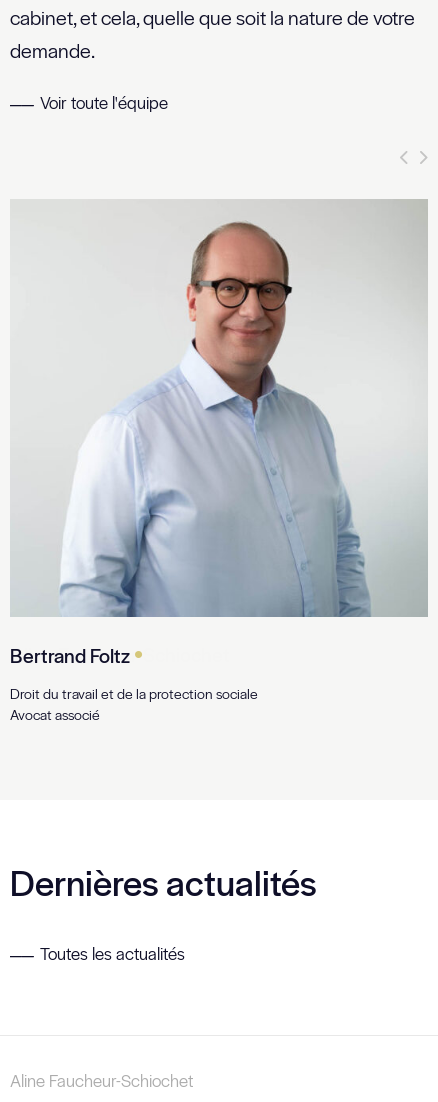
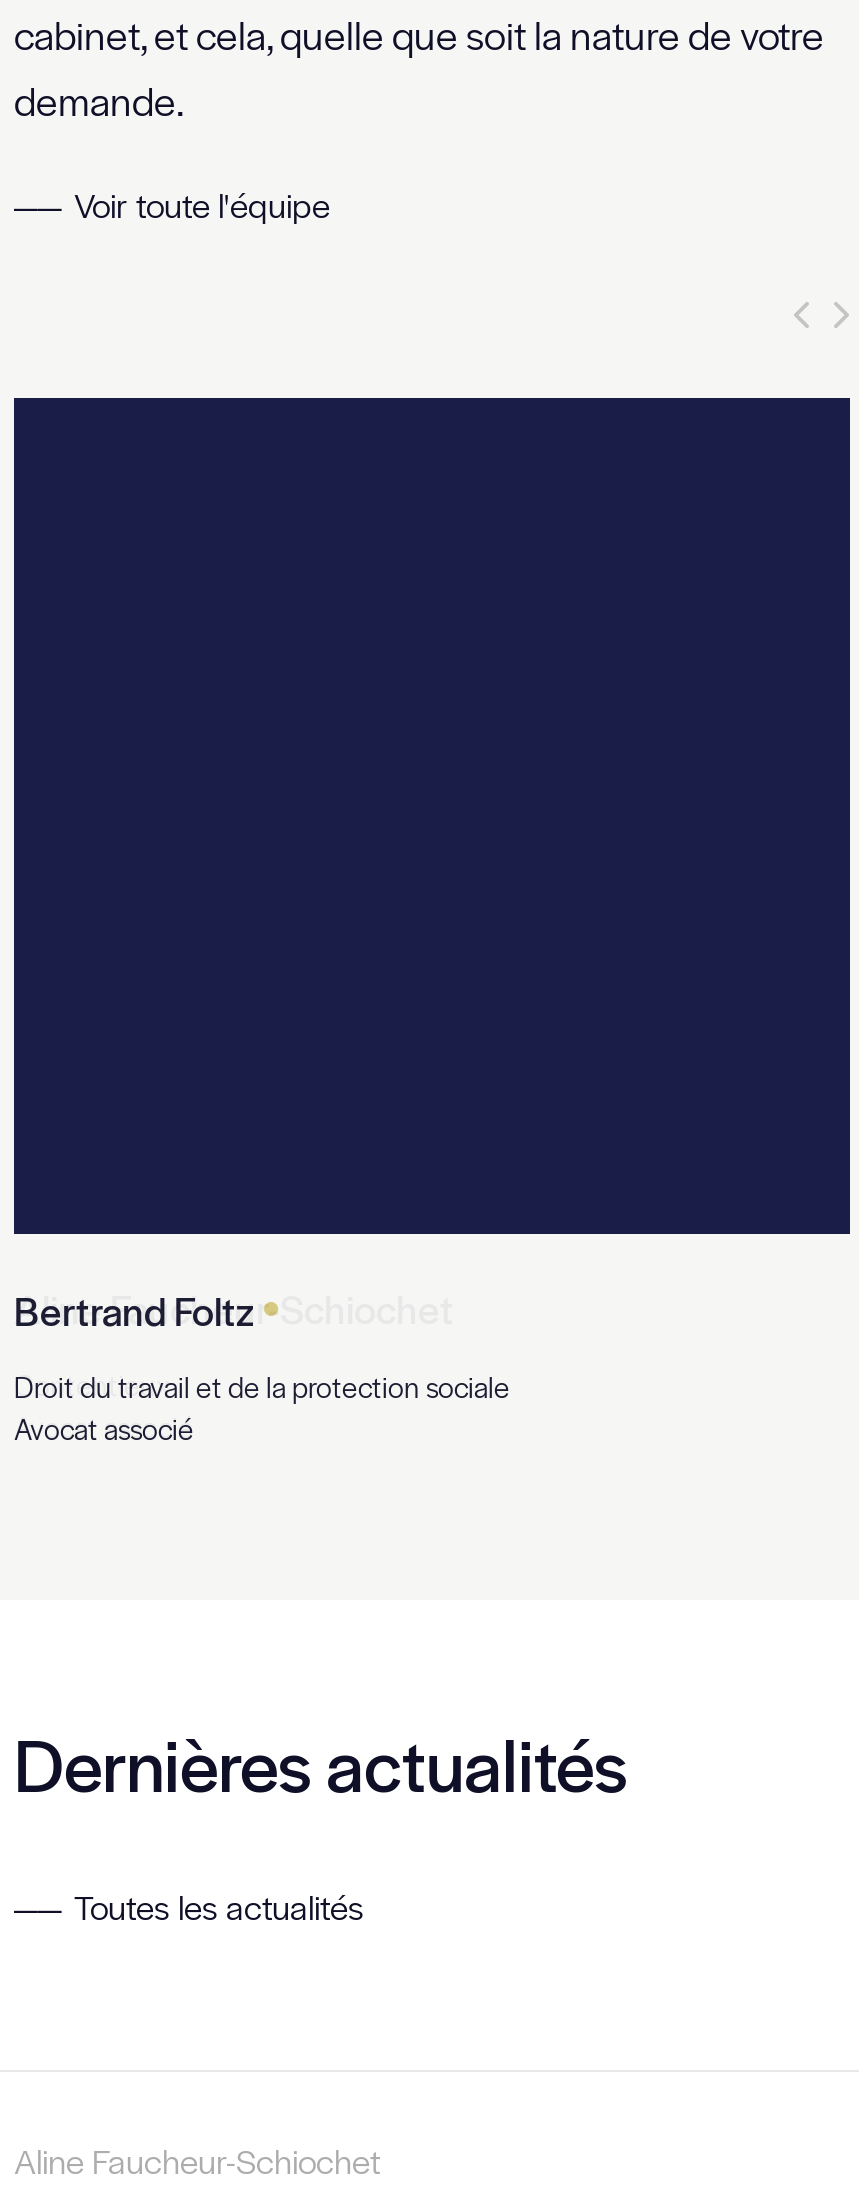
- [image]
